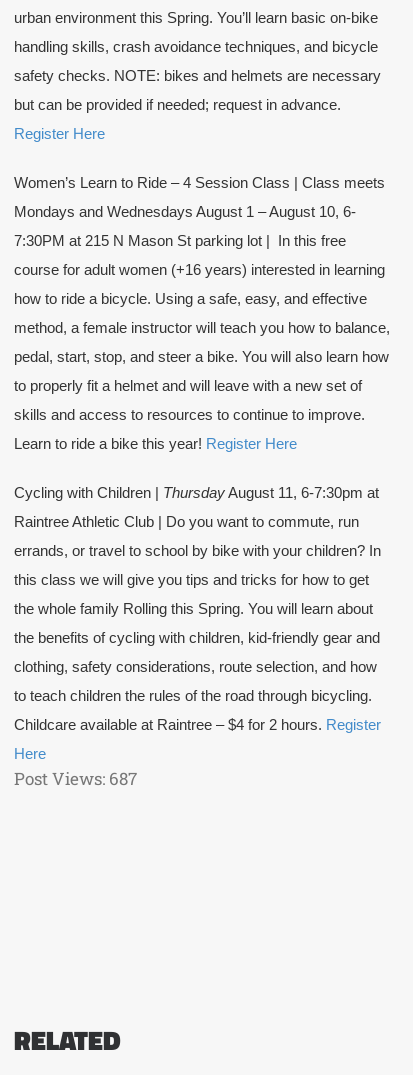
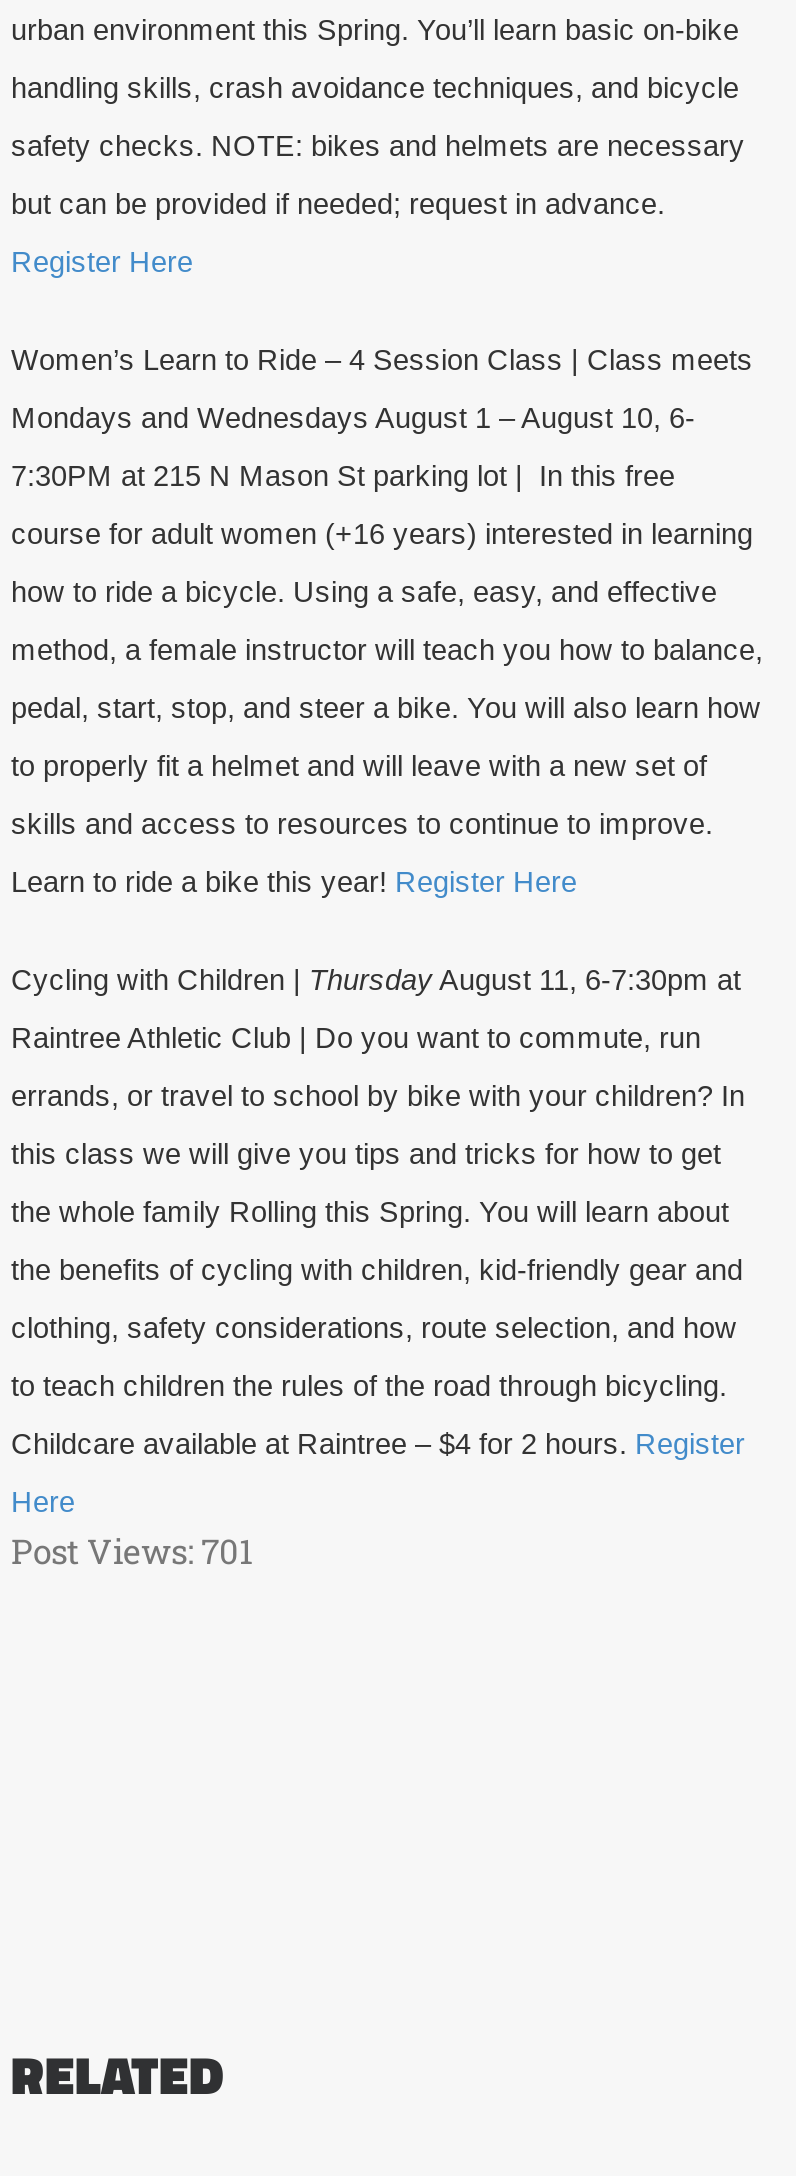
- Post Views: 687
+ Post Views: 701
